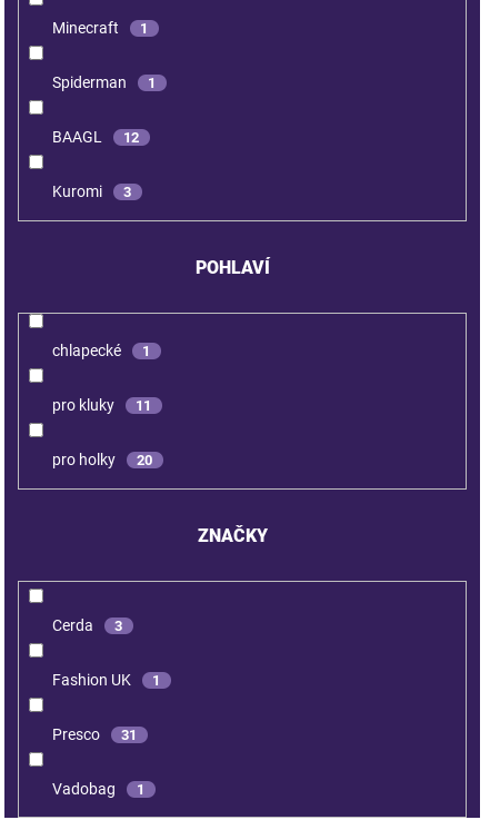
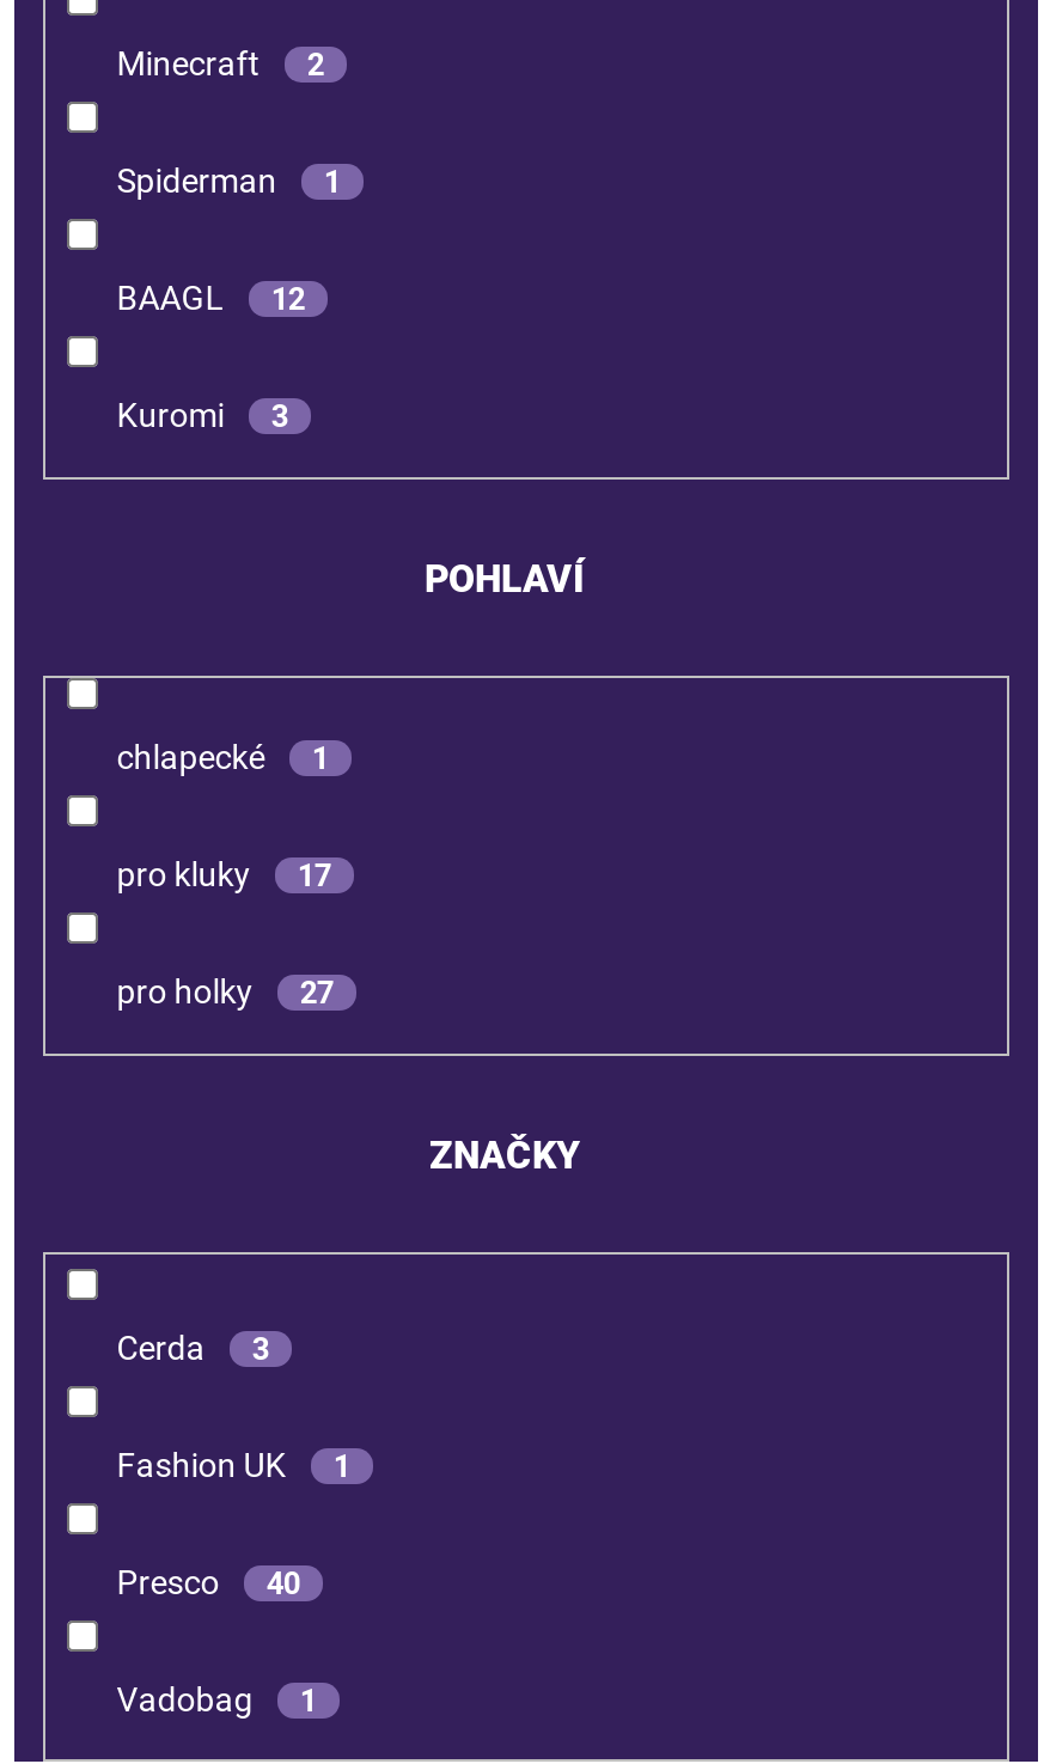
- Minecraft 1
+ Minecraft 2

- pro kluky 11
+ pro kluky 17

- pro holky 20
+ pro holky 27

- Presco 31
+ Presco 40
